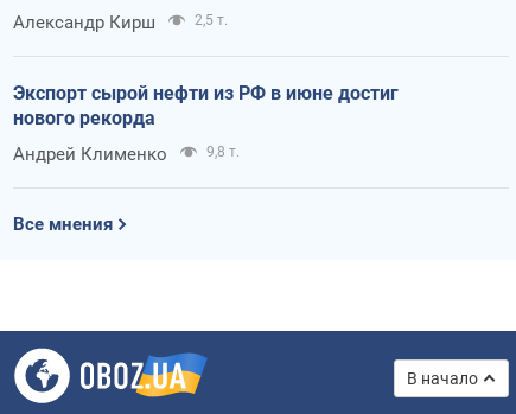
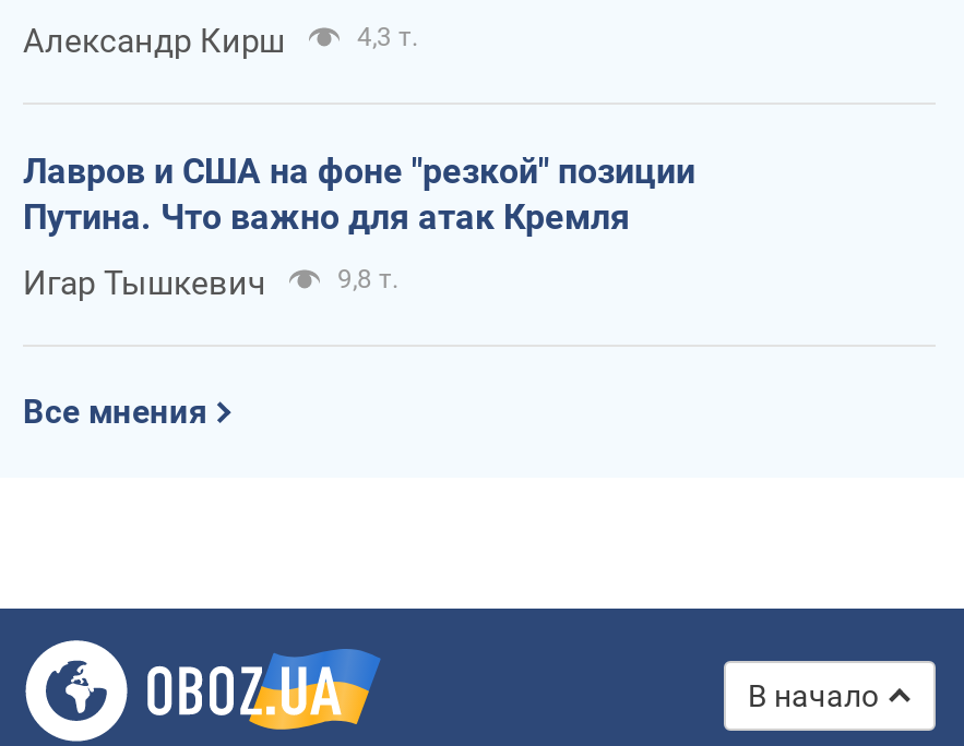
- 2,5 т.
+ 4,3 т.

- Экспорт сырой нефти из РФ в июне достиг
- нового рекорда
+ Лавров и США на фоне "резкой" позиции
+ Путина. Что важно для атак Кремля

- Андрей Клименко
+ Игар Тышкевич
